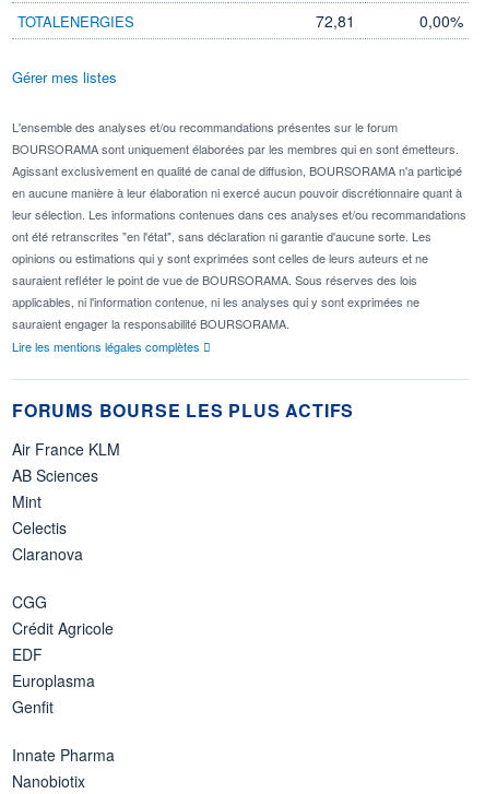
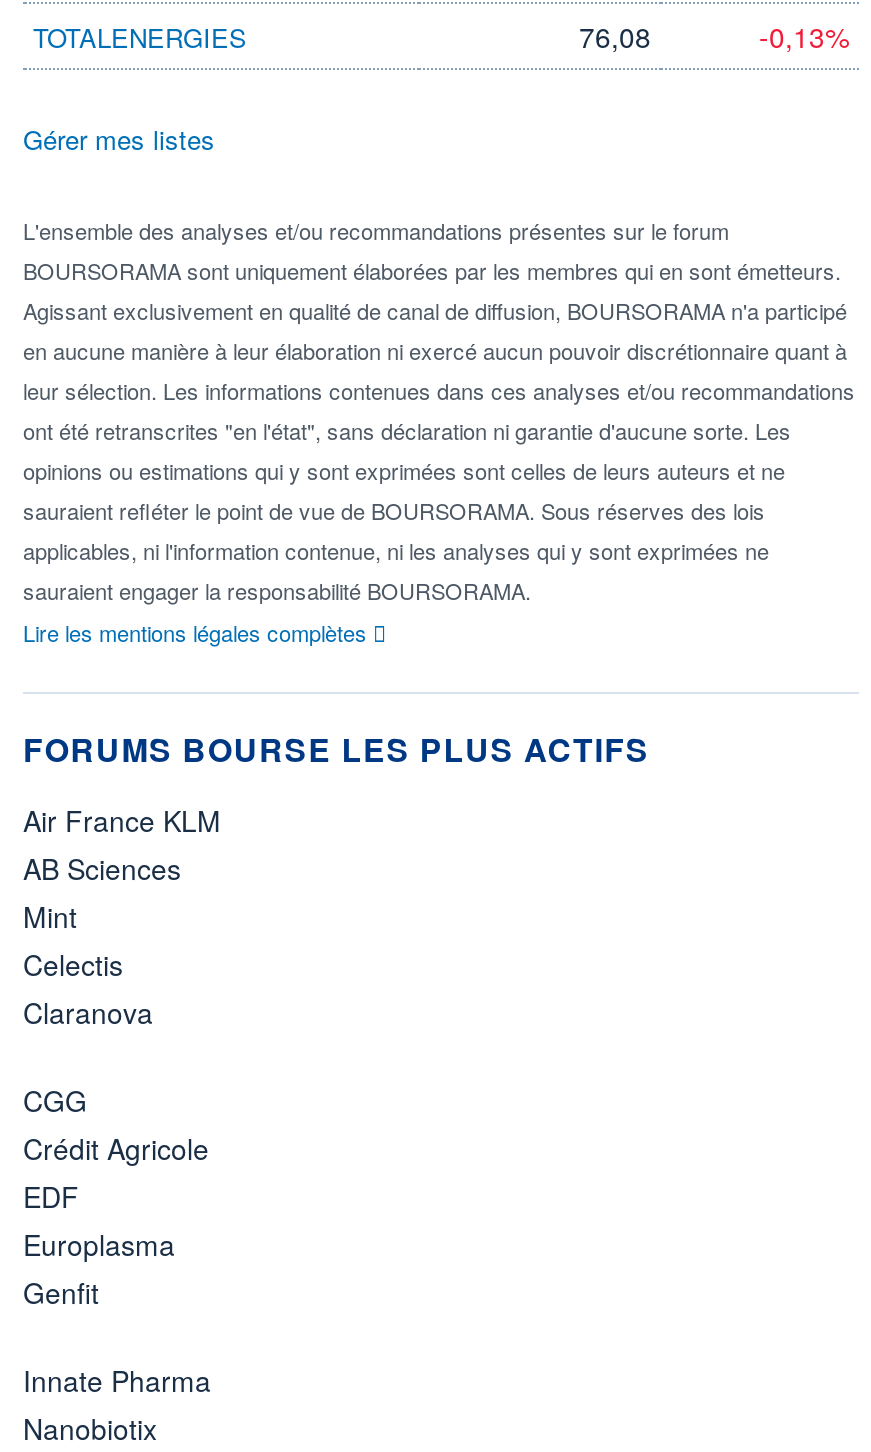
- 72,81
+ 76,08

- 0,00%
+ -0,13%
